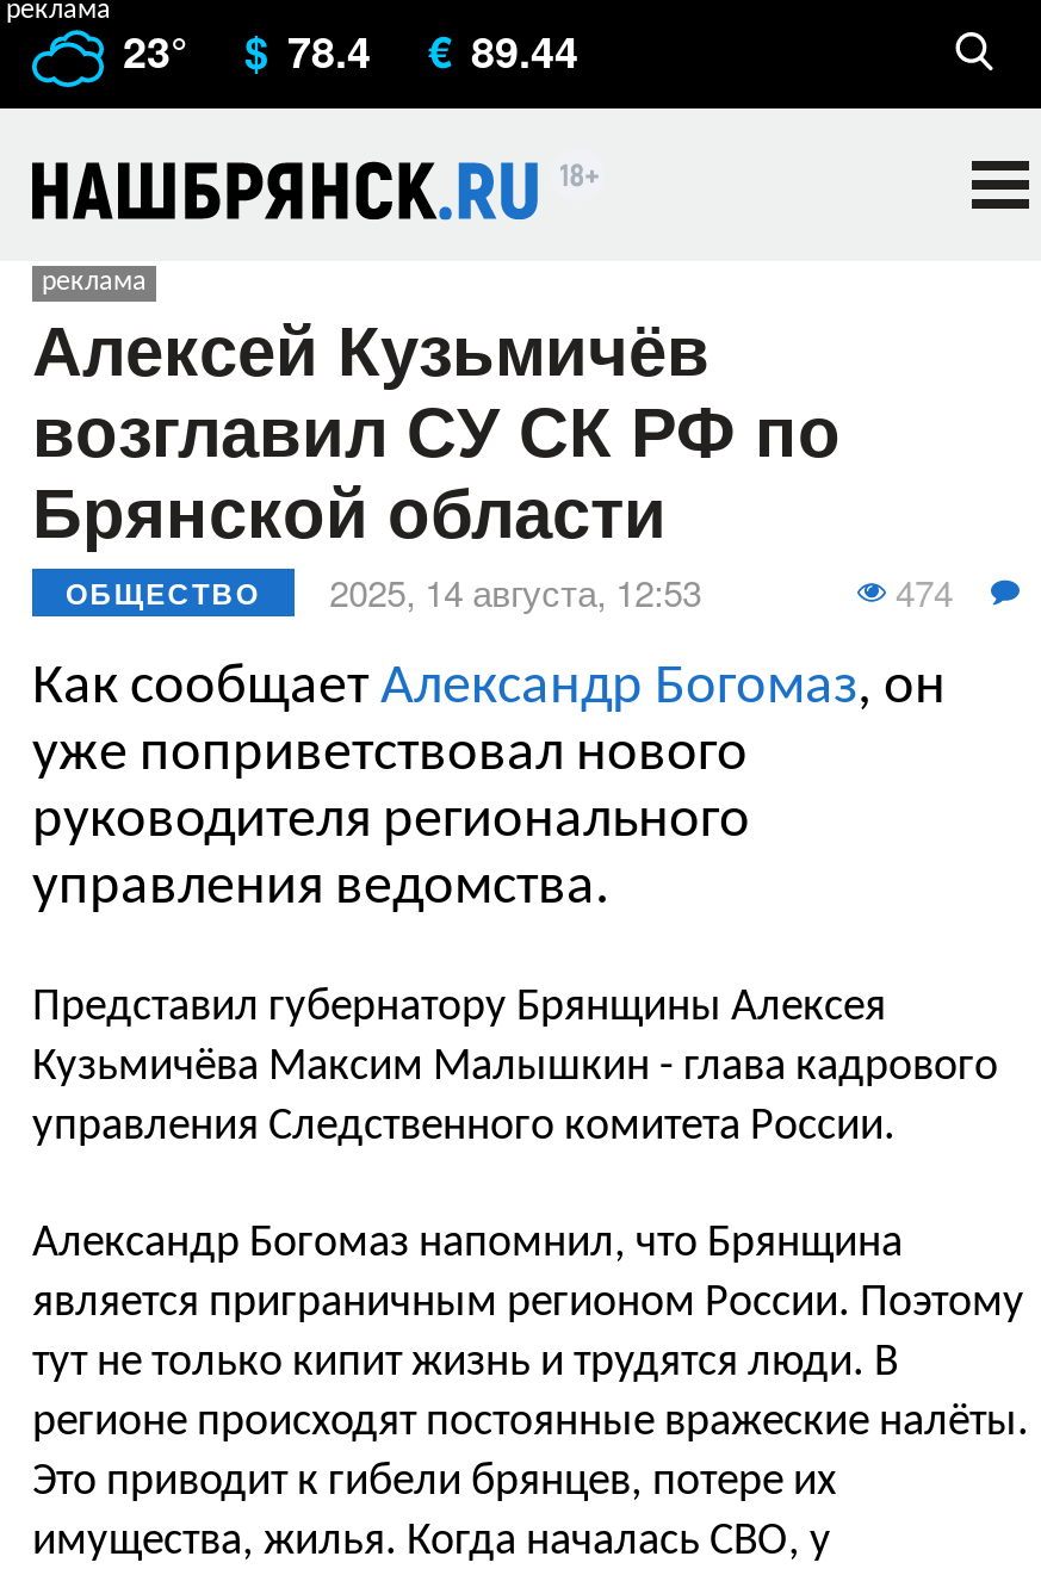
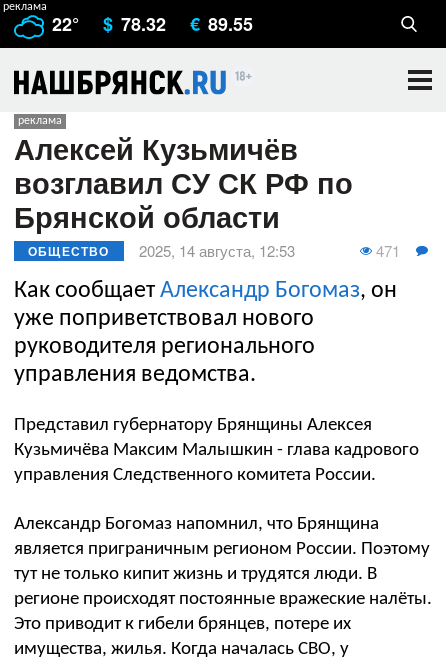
- 23°
+ 22°

- $ 78.4
+ $ 78.32

- € 89.44
+ € 89.55

- 474
+ 471
